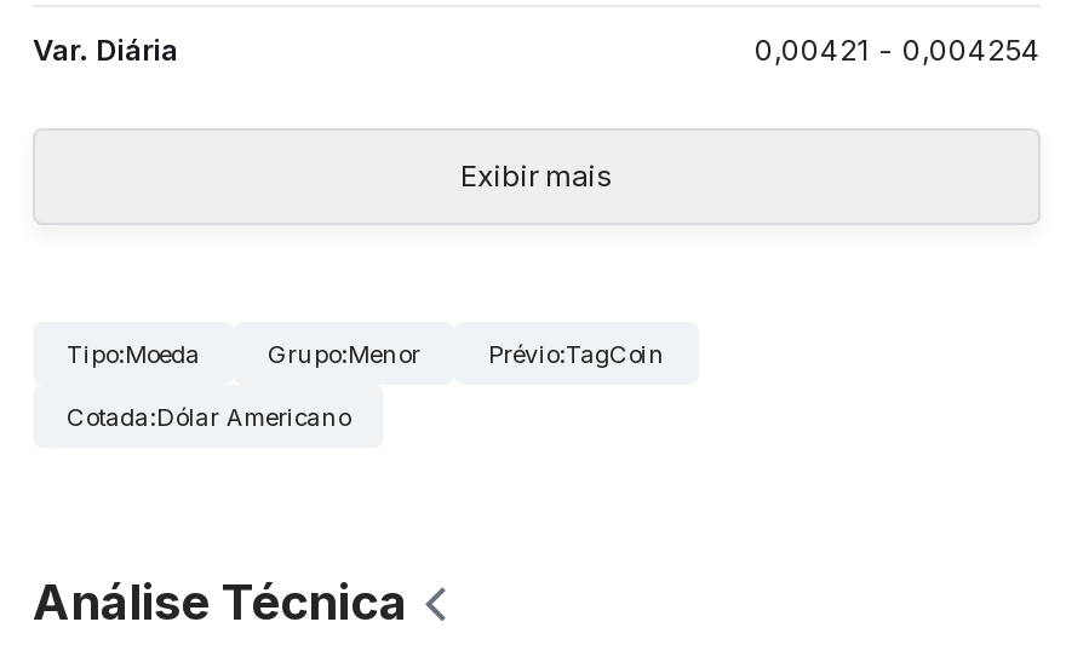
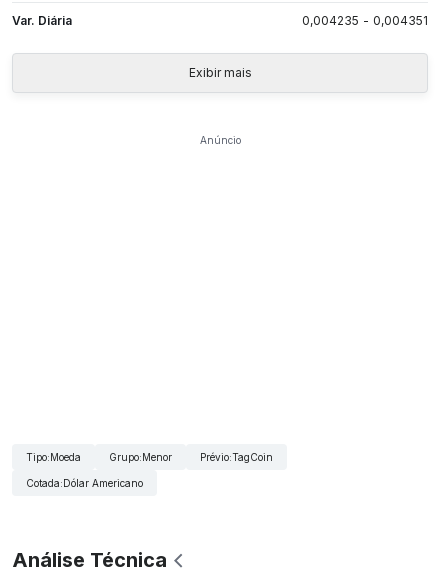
- 0,00421 - 0,004254
+ 0,004235 - 0,004351

+ Anúncio
